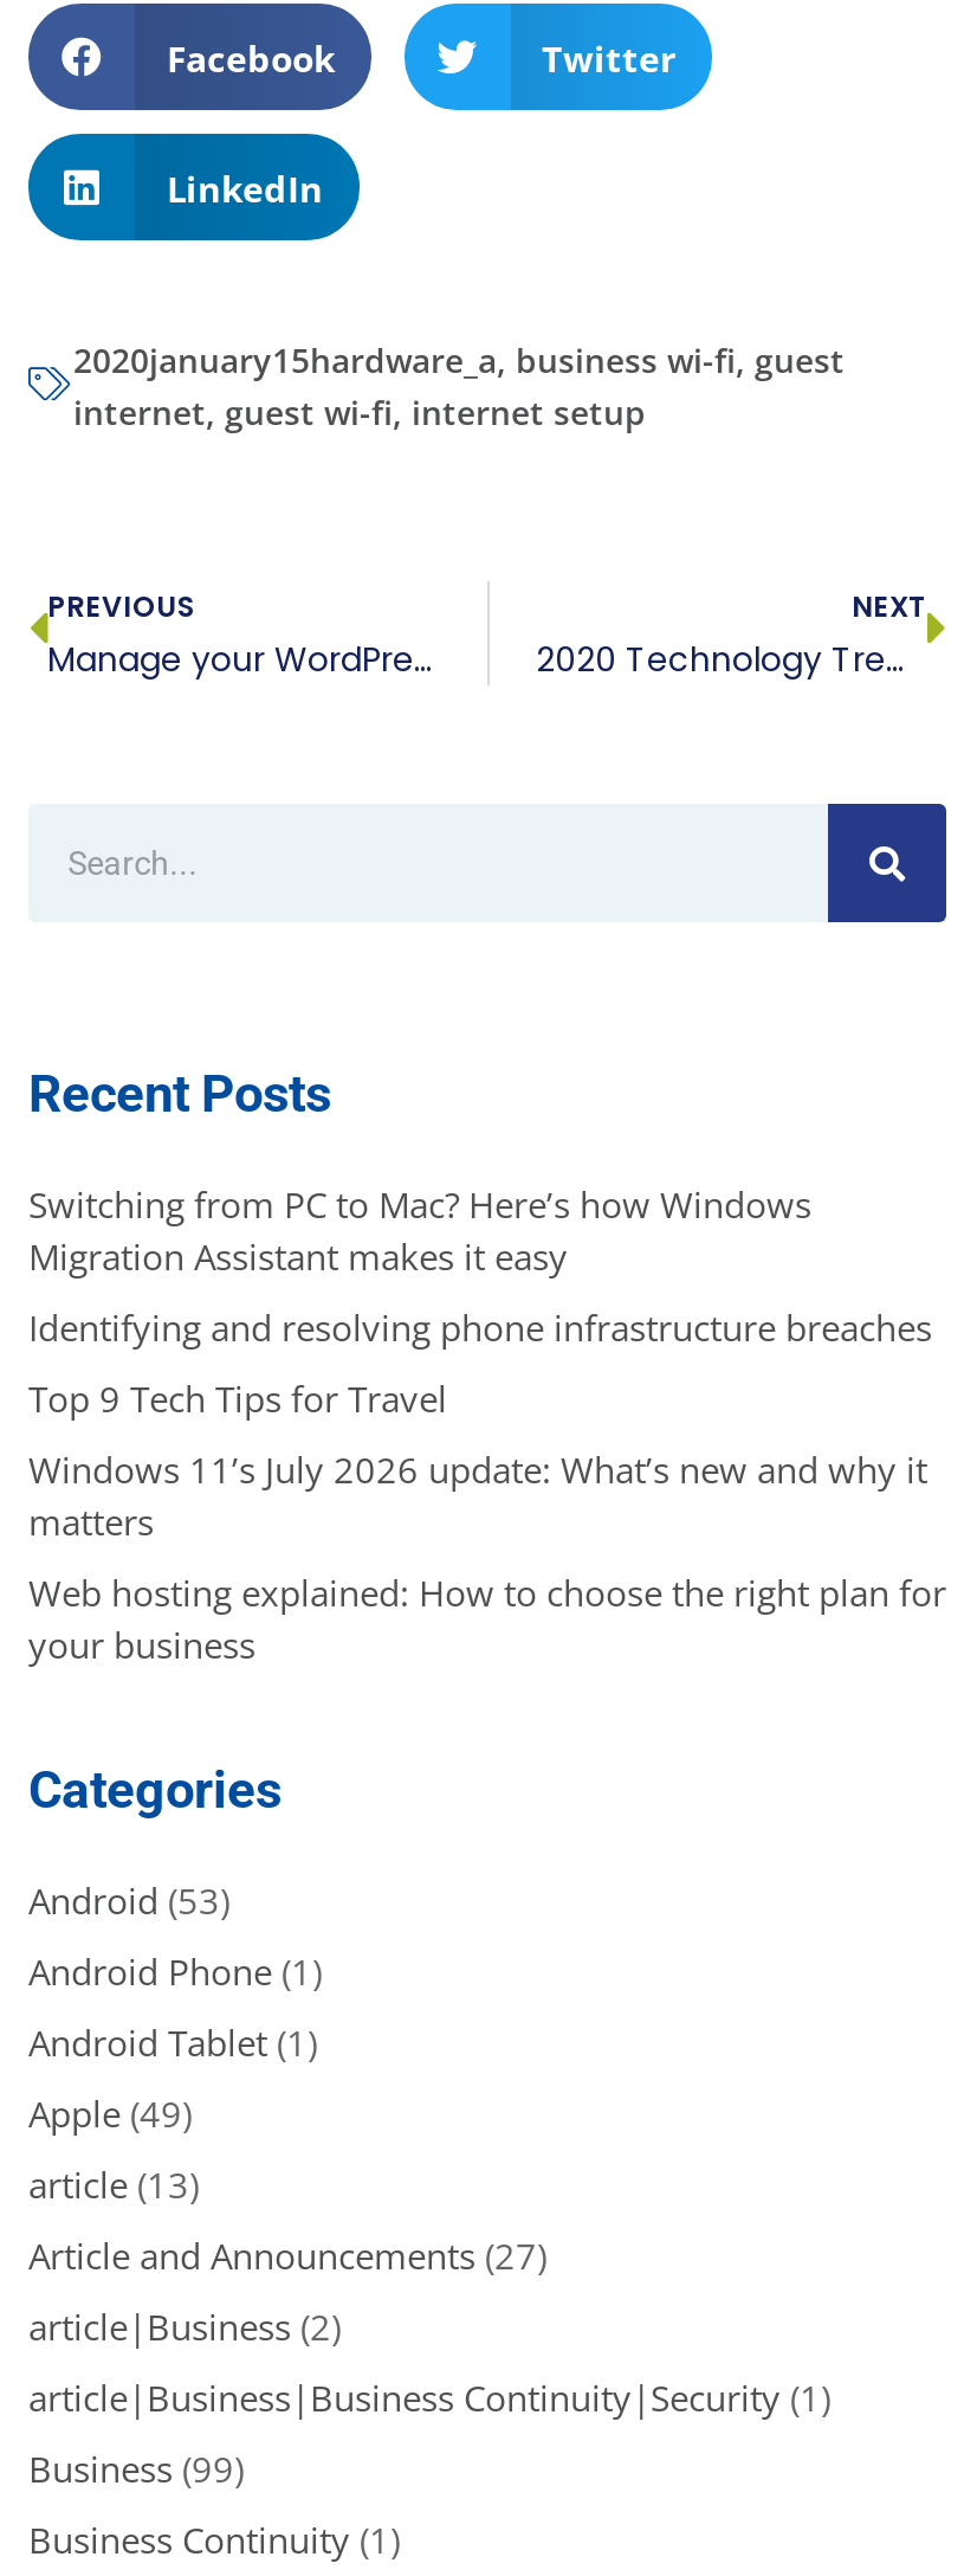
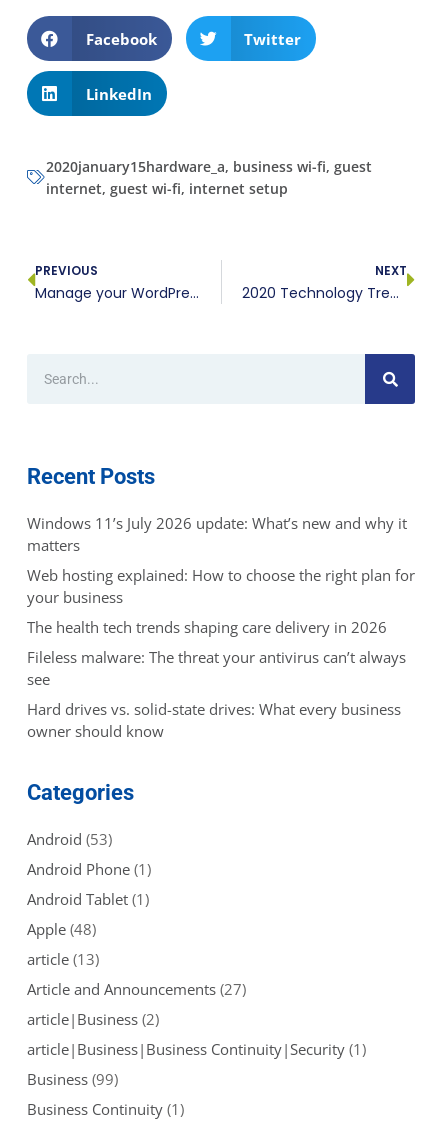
- Switching from PC to Mac? Here’s how Windows
- Migration Assistant makes it easy
- Identifying and resolving phone infrastructure breaches
- Top 9 Tech Tips for Travel

moved up: Windows 11’s July 2026 update: What’s new and why it | matters | Web hosting explained: How to choose the right plan for | your business

+ The health tech trends shaping care delivery in 2026
+ Fileless malware: The threat your antivirus can’t always
+ see
+ Hard drives vs. solid-state drives: What every business
+ owner should know

- Apple (49)
+ Apple (48)
